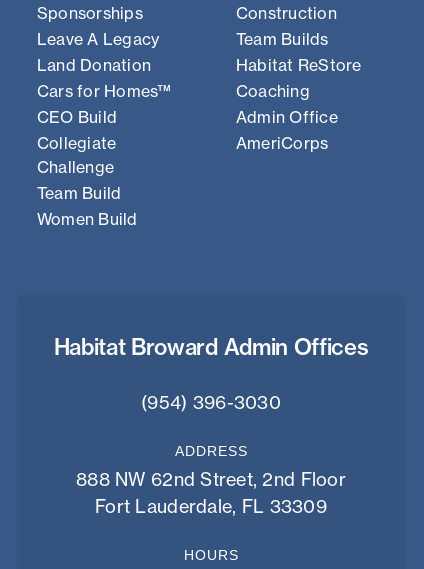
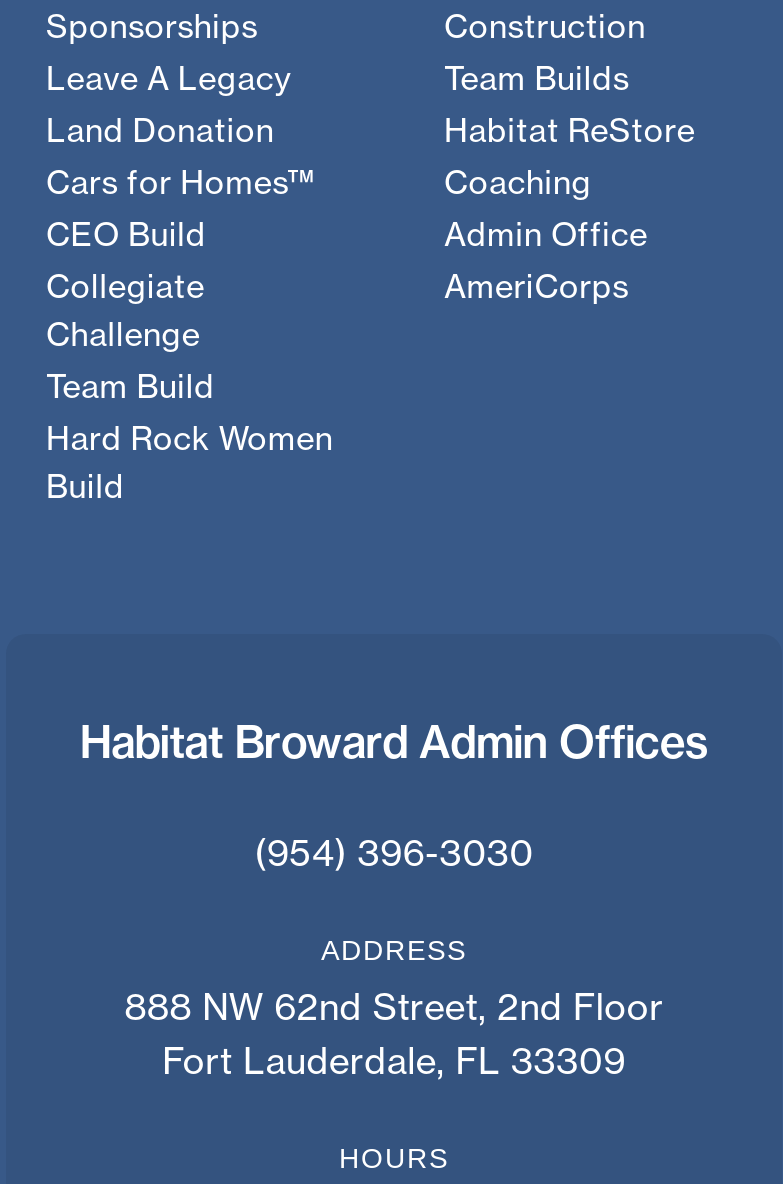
- Women Build
+ Hard Rock Women
+ Build
